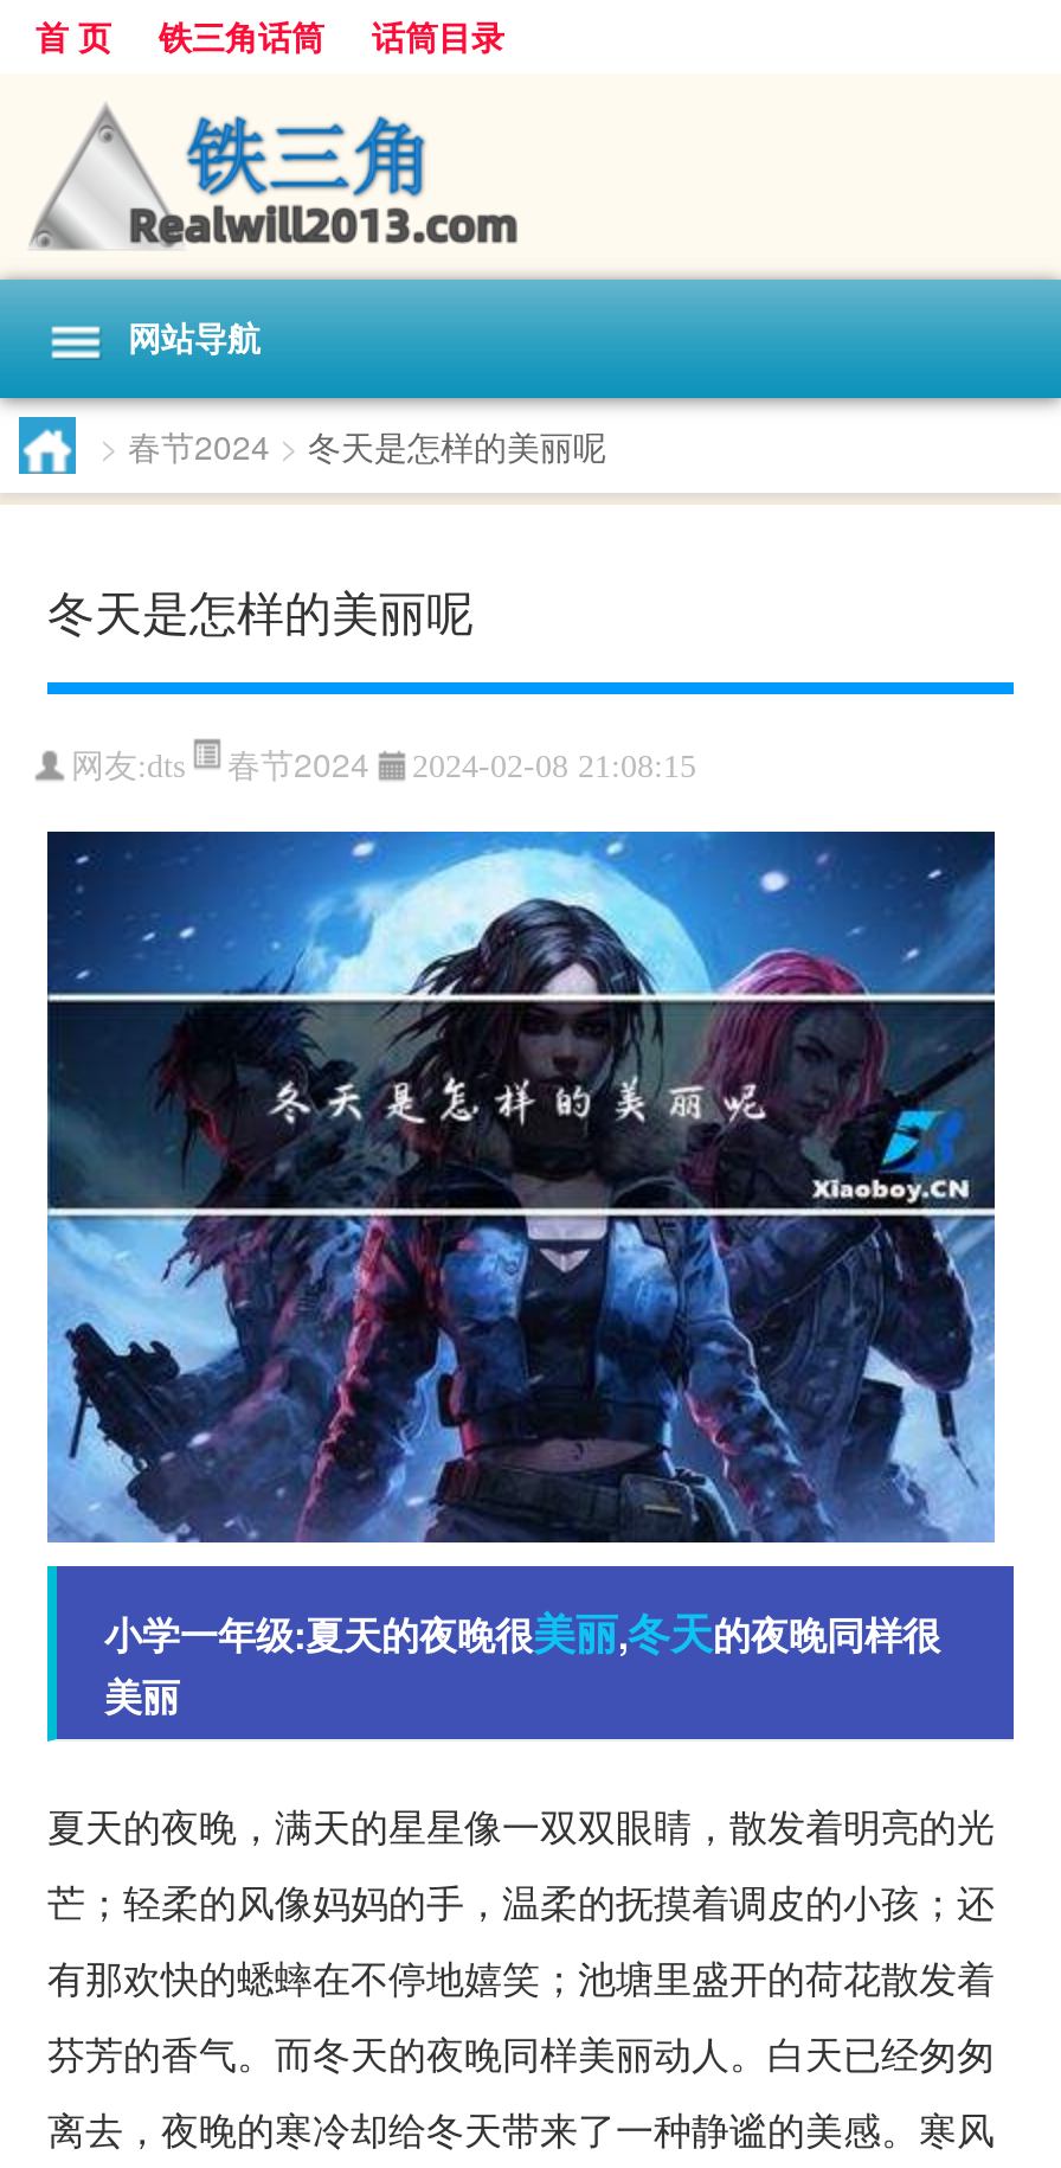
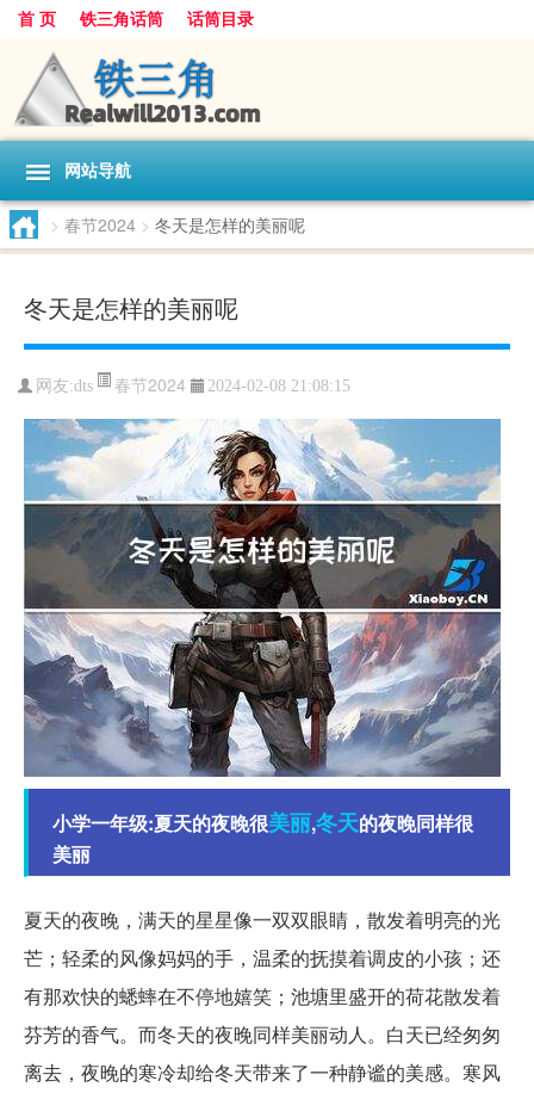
- [image]
+ [image]
